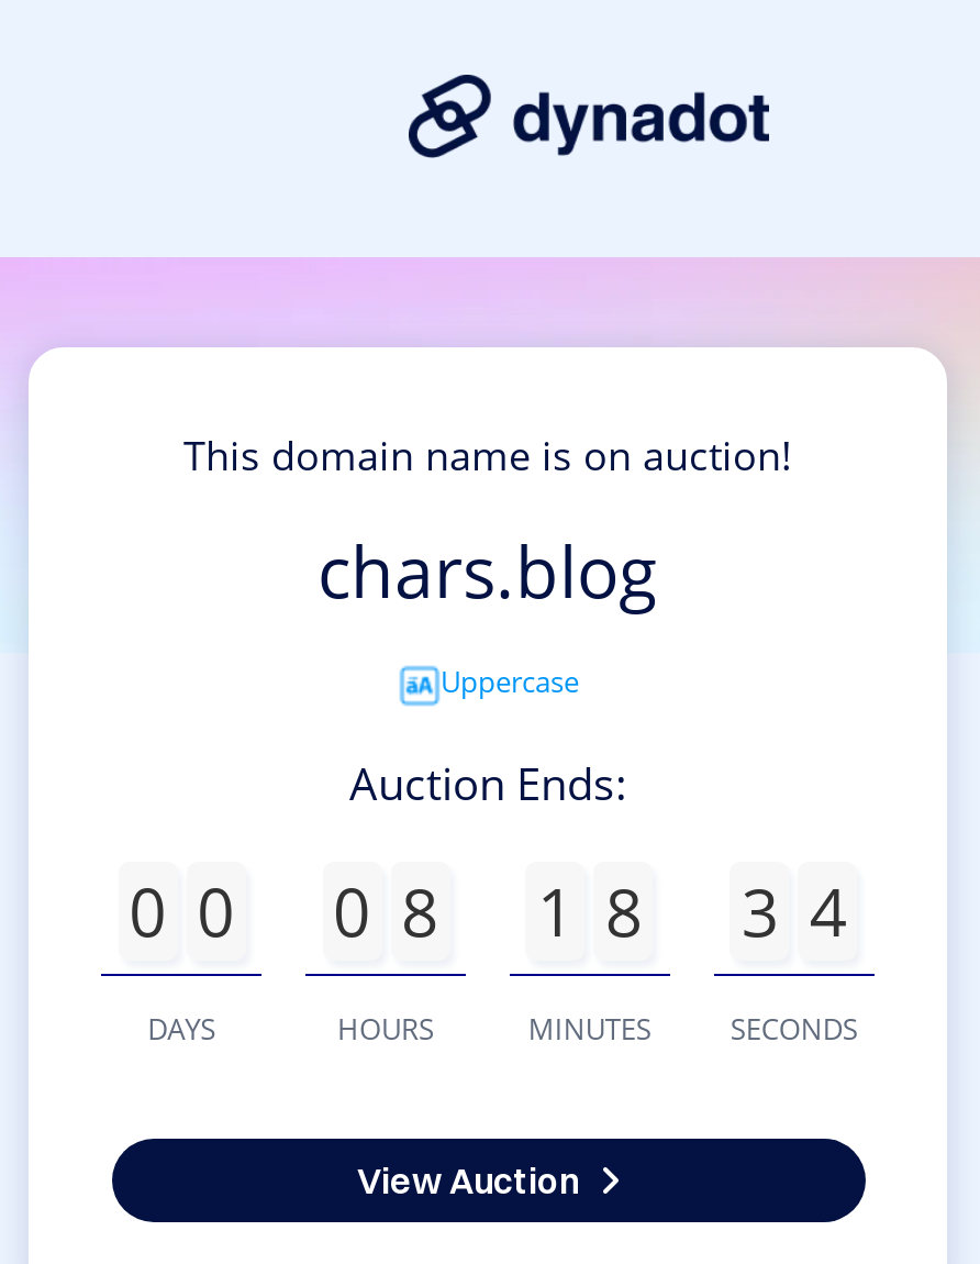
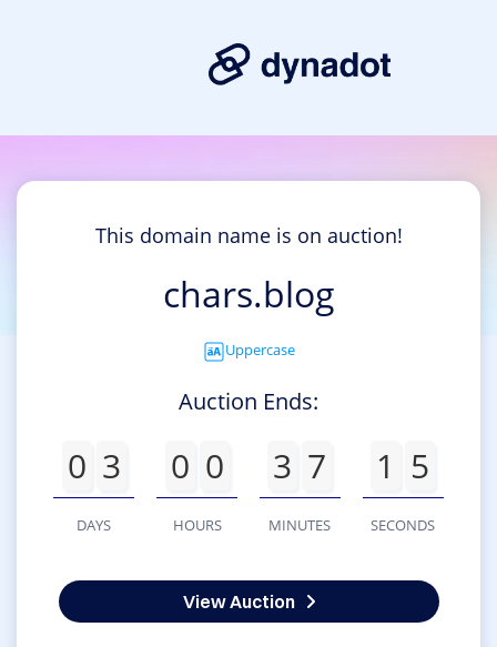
- 0 0
+ 0 3

- 0 8
+ 0 0

- 1 8
+ 3 7

- 3 4
+ 1 5
